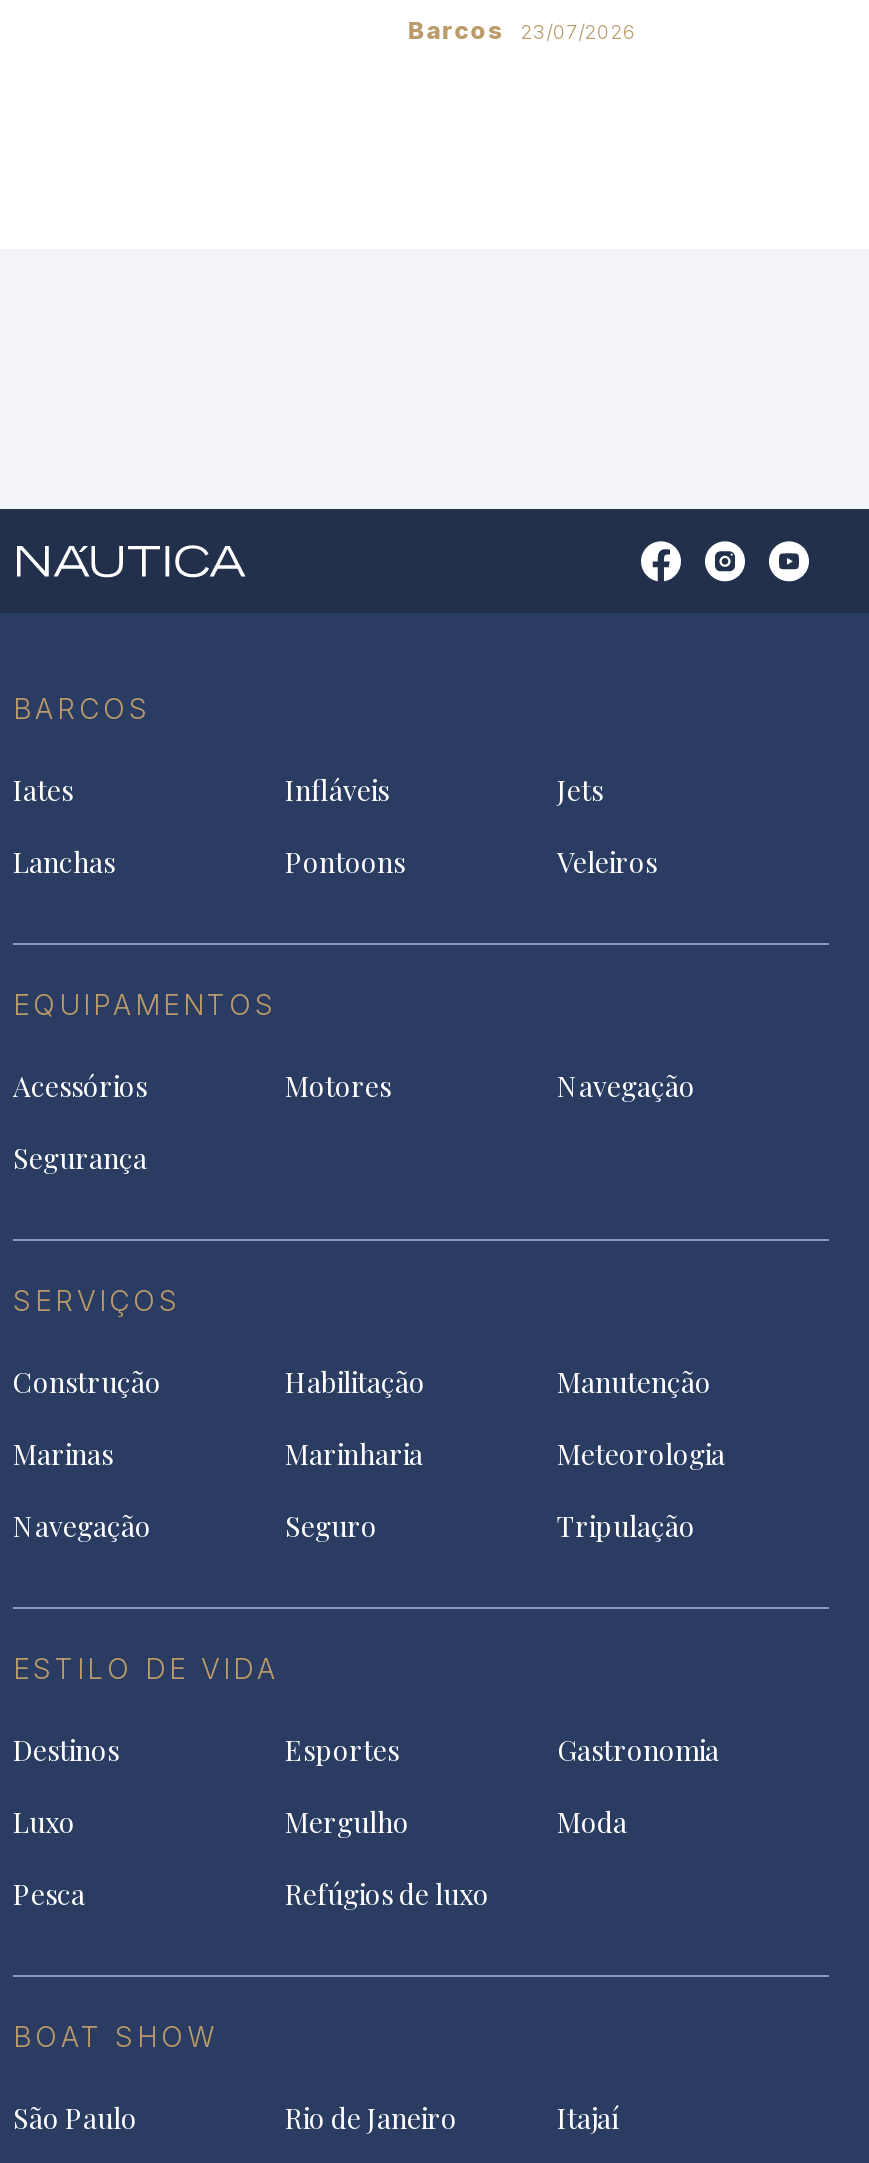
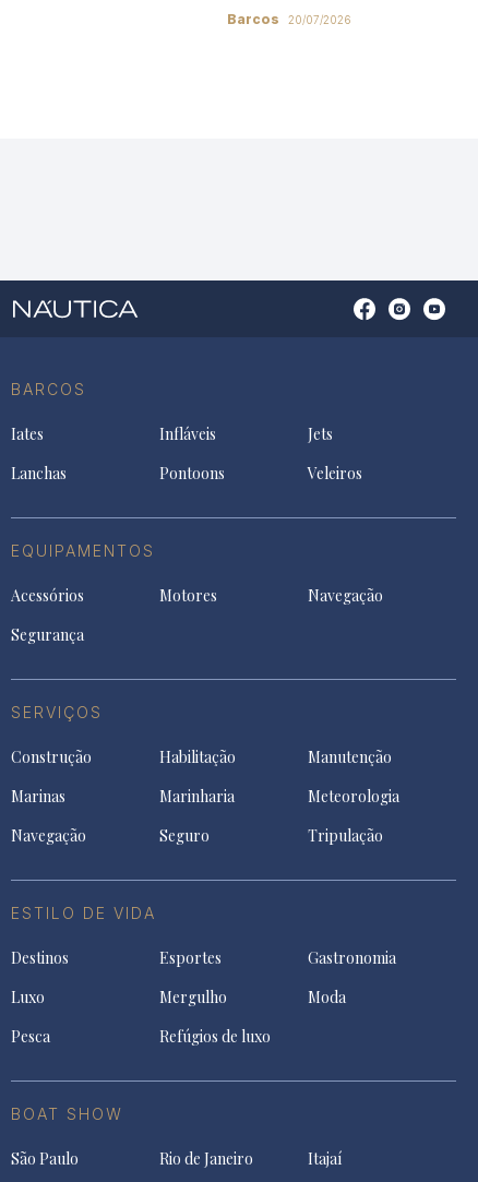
- Barcos 23/07/2026
+ Barcos 20/07/2026
